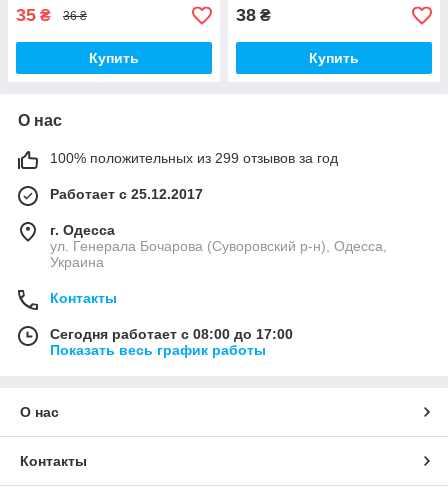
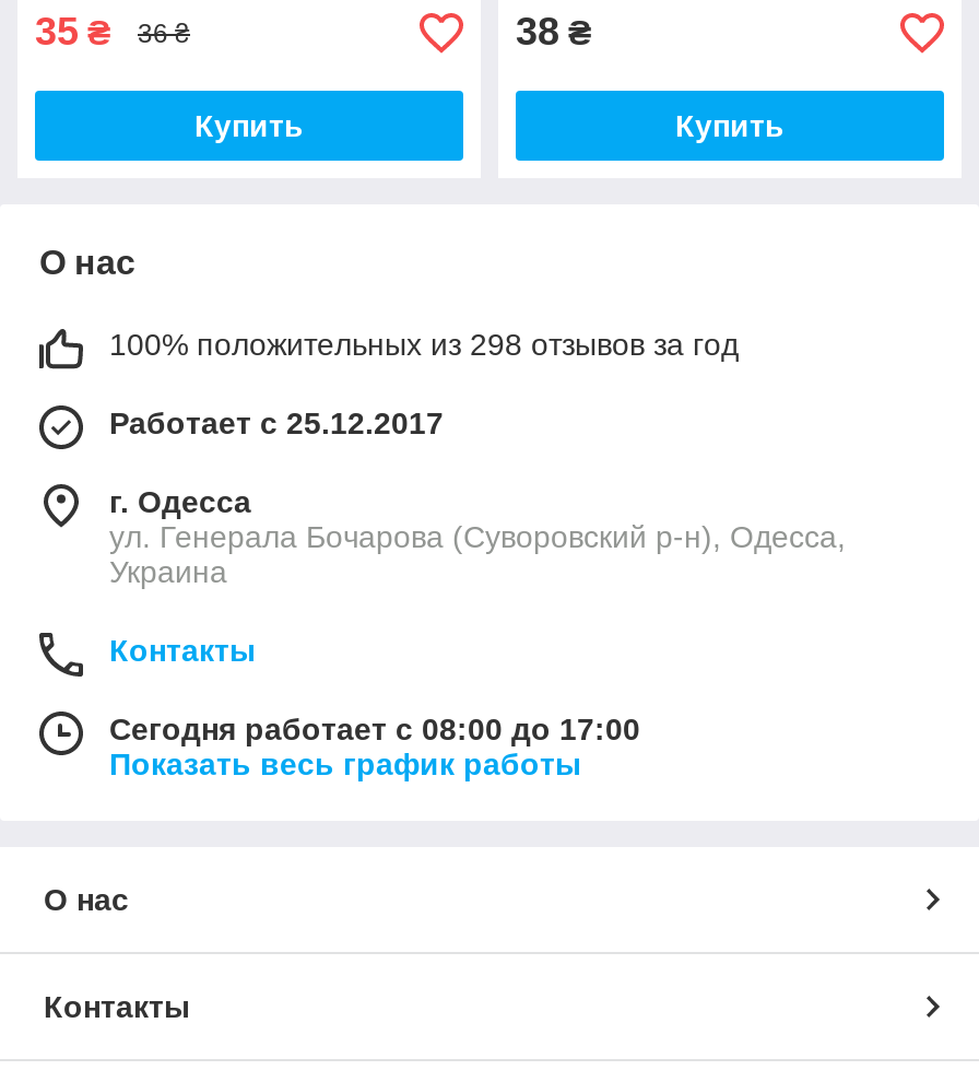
- 100% положительных из 299 отзывов за год
+ 100% положительных из 298 отзывов за год
